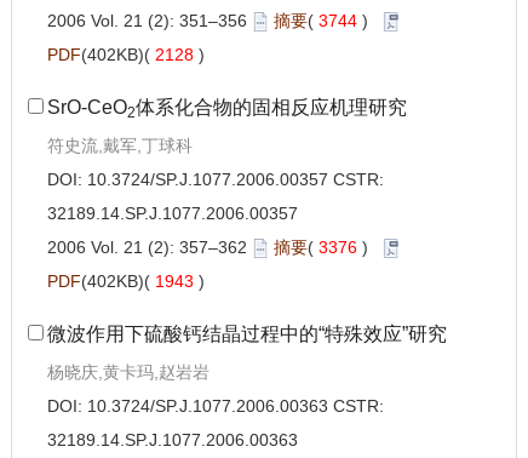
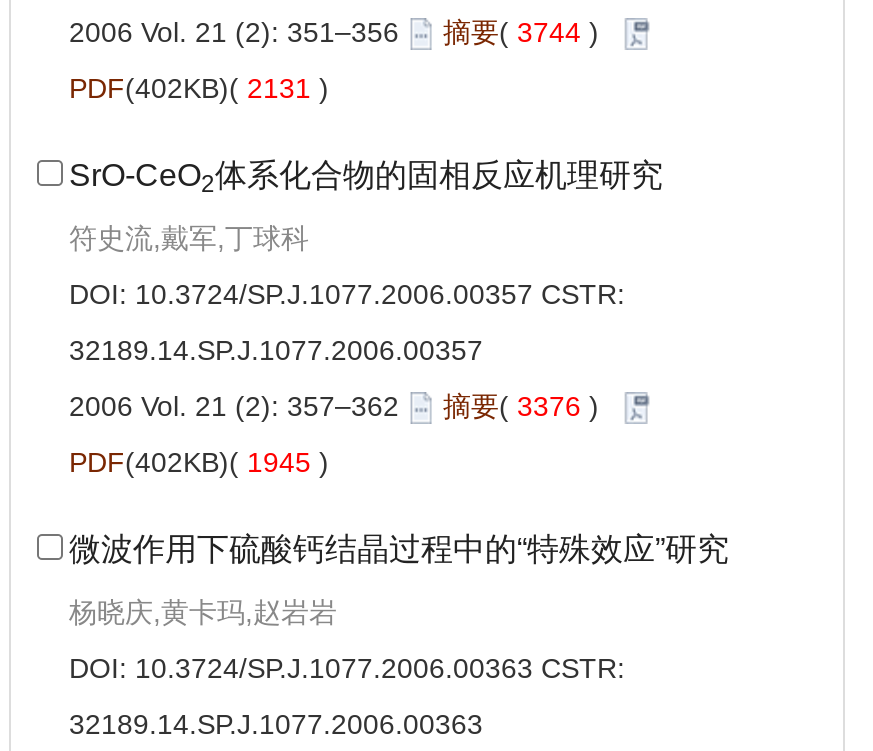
- PDF(402KB)(2128)
+ PDF(402KB)(2131)

- PDF(402KB)(1943)
+ PDF(402KB)(1945)
